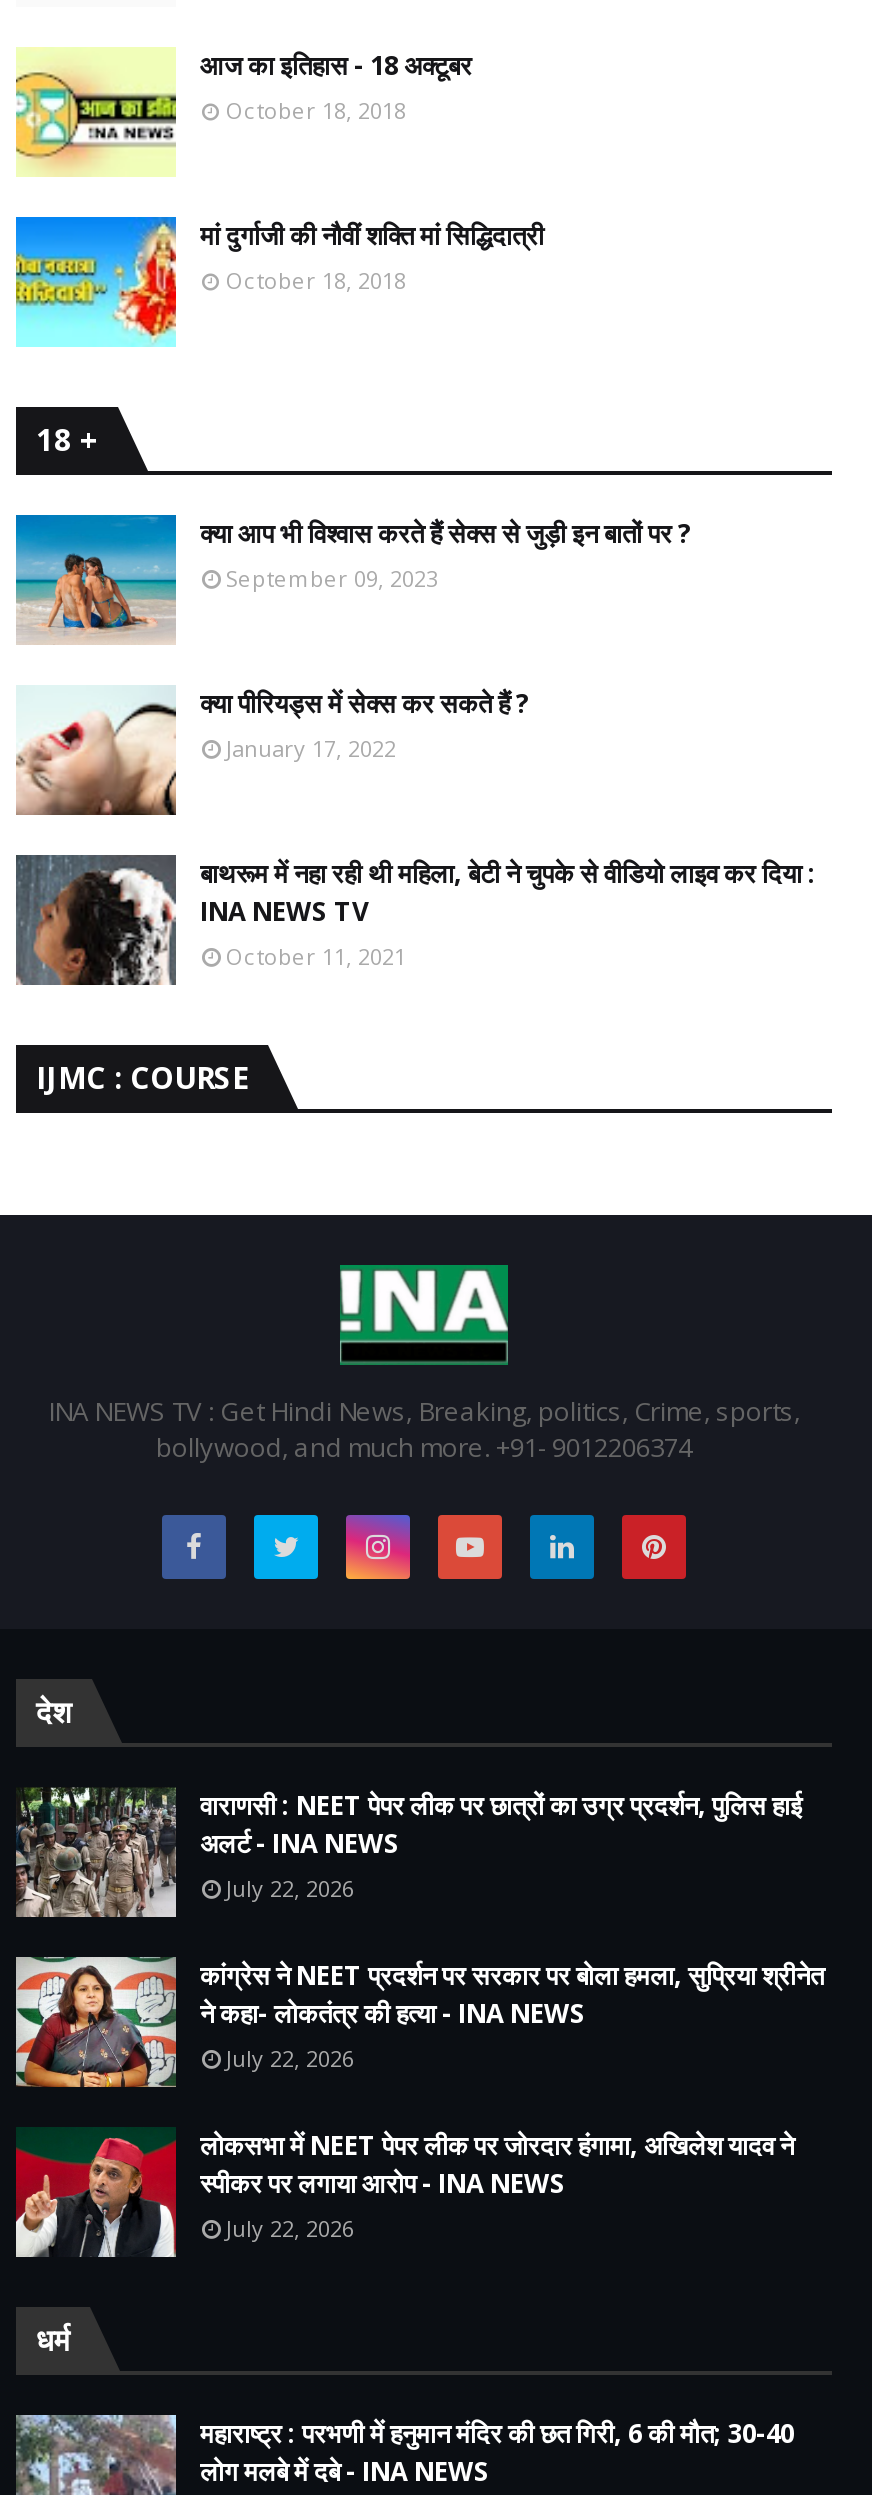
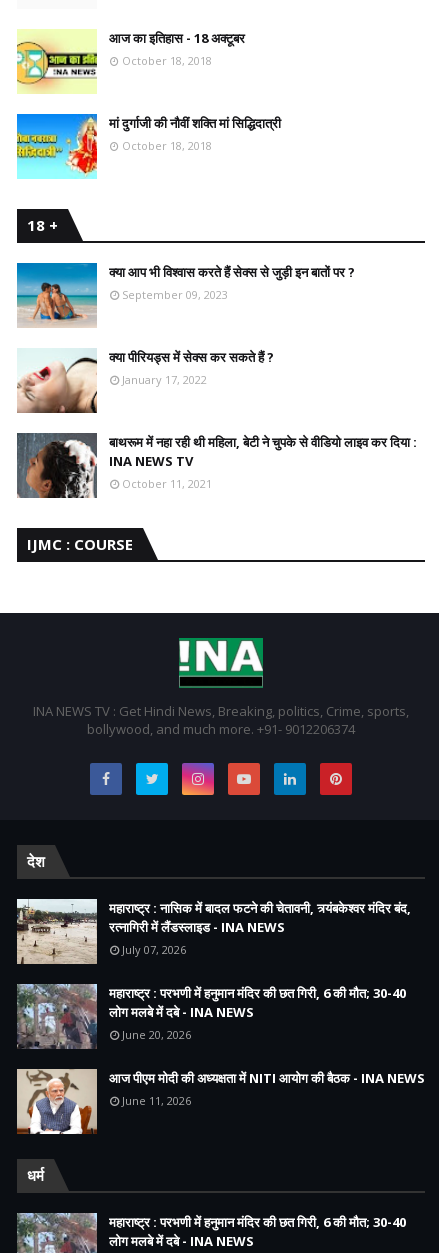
- [image]
- वाराणसी : NEET पेपर लीक पर छात्रों का उग्र प्रदर्शन, पुलिस हाई
- अलर्ट - INA NEWS
- July 22, 2026
+ [image]
+ महाराष्ट्र : नासिक में बादल फटने की चेतावनी, त्र्यंबकेश्वर मंदिर बंद,
+ रत्नागिरी में लैंडस्लाइड - INA NEWS
+ July 07, 2026

- [image]
- कांग्रेस ने NEET प्रदर्शन पर सरकार पर बोला हमला, सुप्रिया श्रीनेत
- ने कहा- लोकतंत्र की हत्या - INA NEWS
- July 22, 2026
+ [image]
+ महाराष्ट्र : परभणी में हनुमान मंदिर की छत गिरी, 6 की मौत; 30-40
+ लोग मलबे में दबे - INA NEWS
+ June 20, 2026

- [image]
- लोकसभा में NEET पेपर लीक पर जोरदार हंगामा, अखिलेश यादव ने
- स्पीकर पर लगाया आरोप - INA NEWS
- July 22, 2026
+ [image]
+ आज पीएम मोदी की अध्यक्षता में NITI आयोग की बैठक - INA NEWS
+ June 11, 2026
